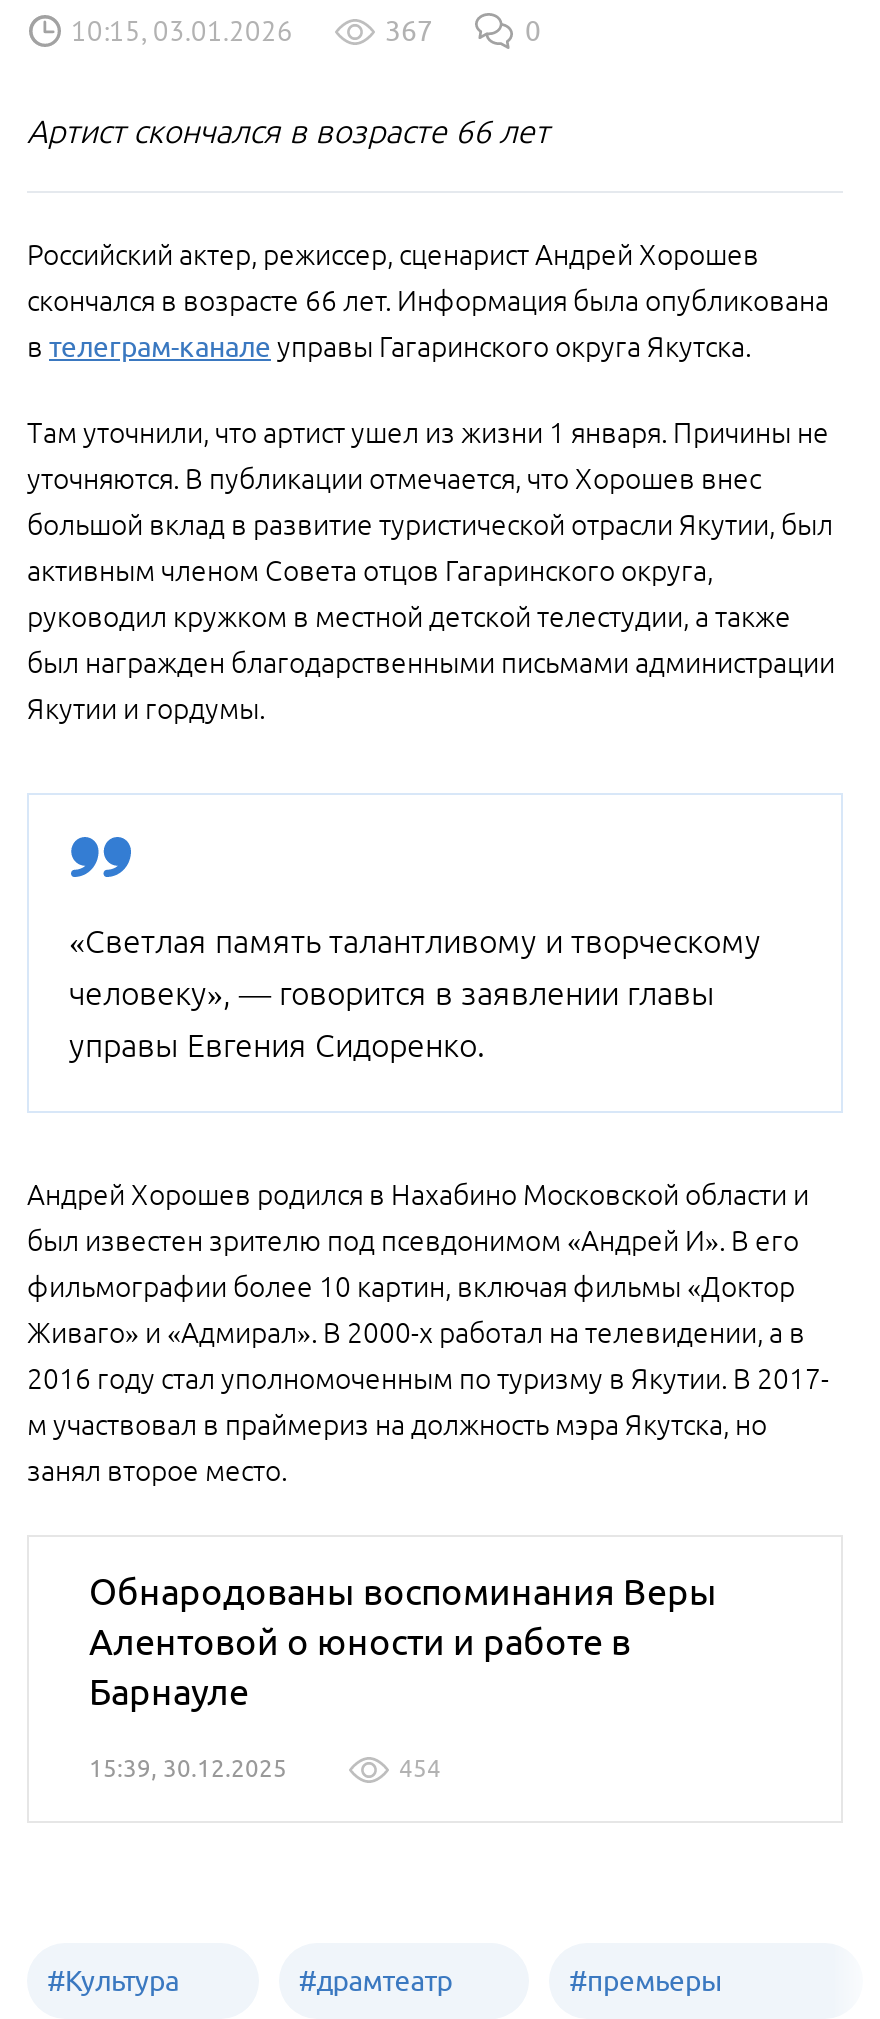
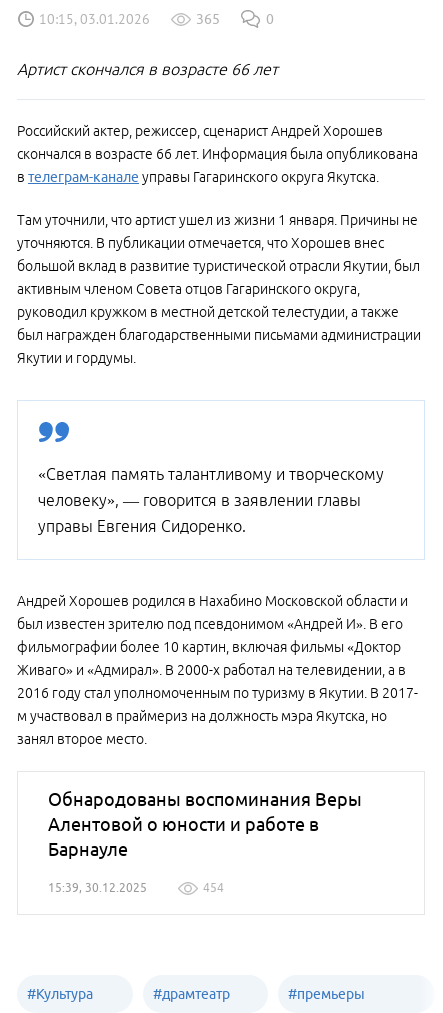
- 367
+ 365
